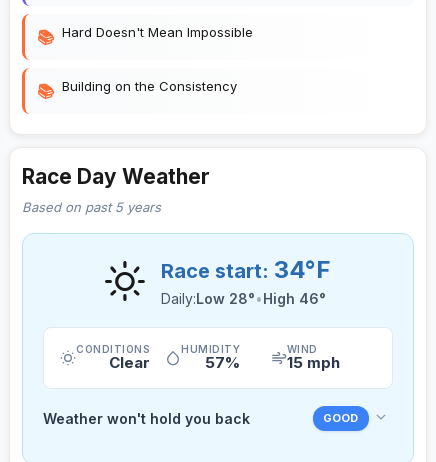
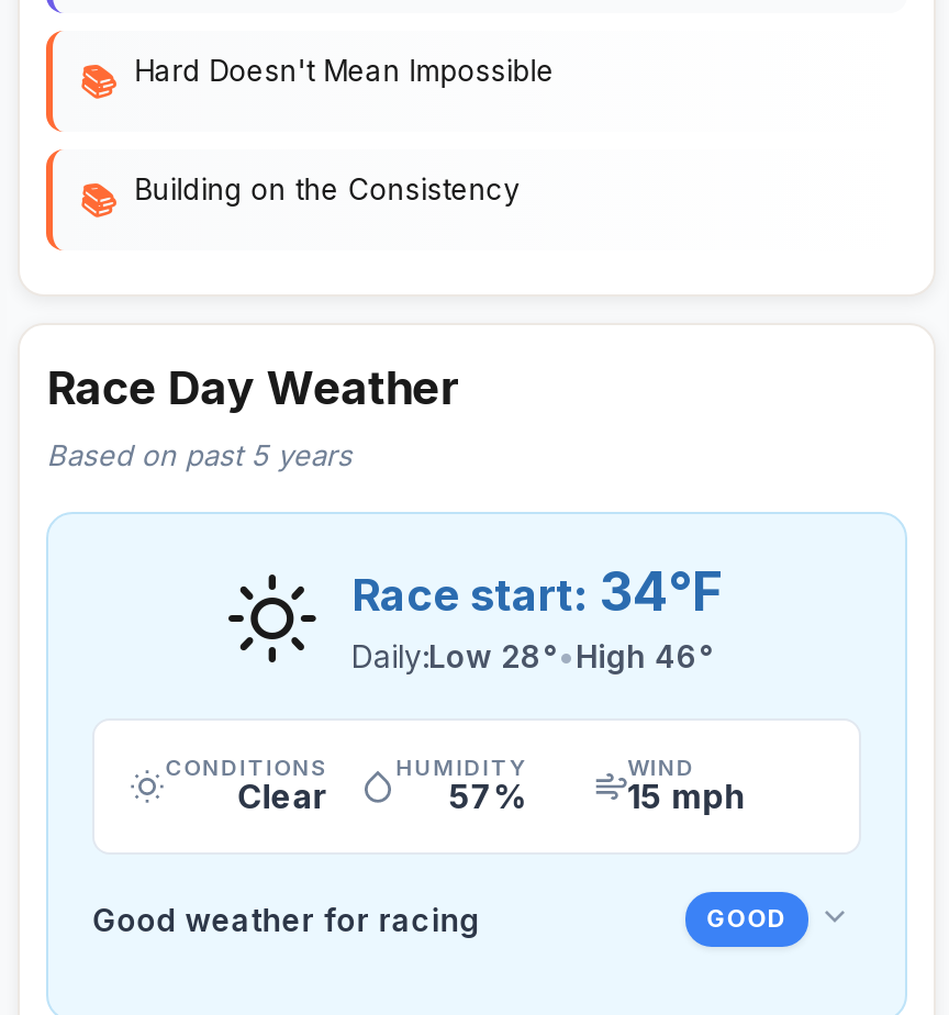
- Weather won't hold you back
+ Good weather for racing
